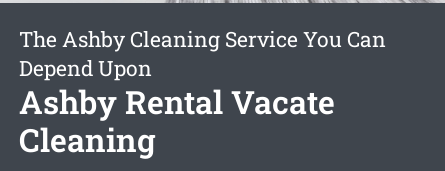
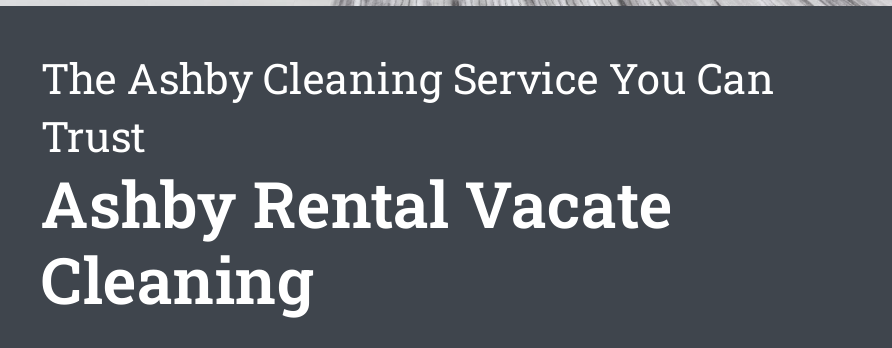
- Depend Upon
+ Trust
